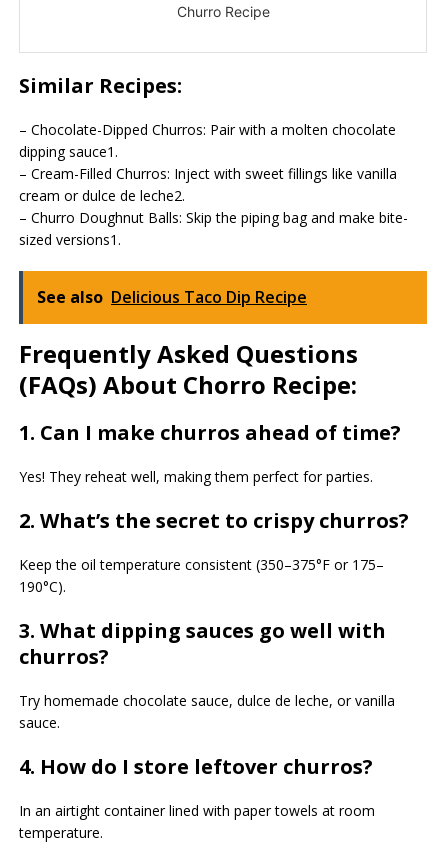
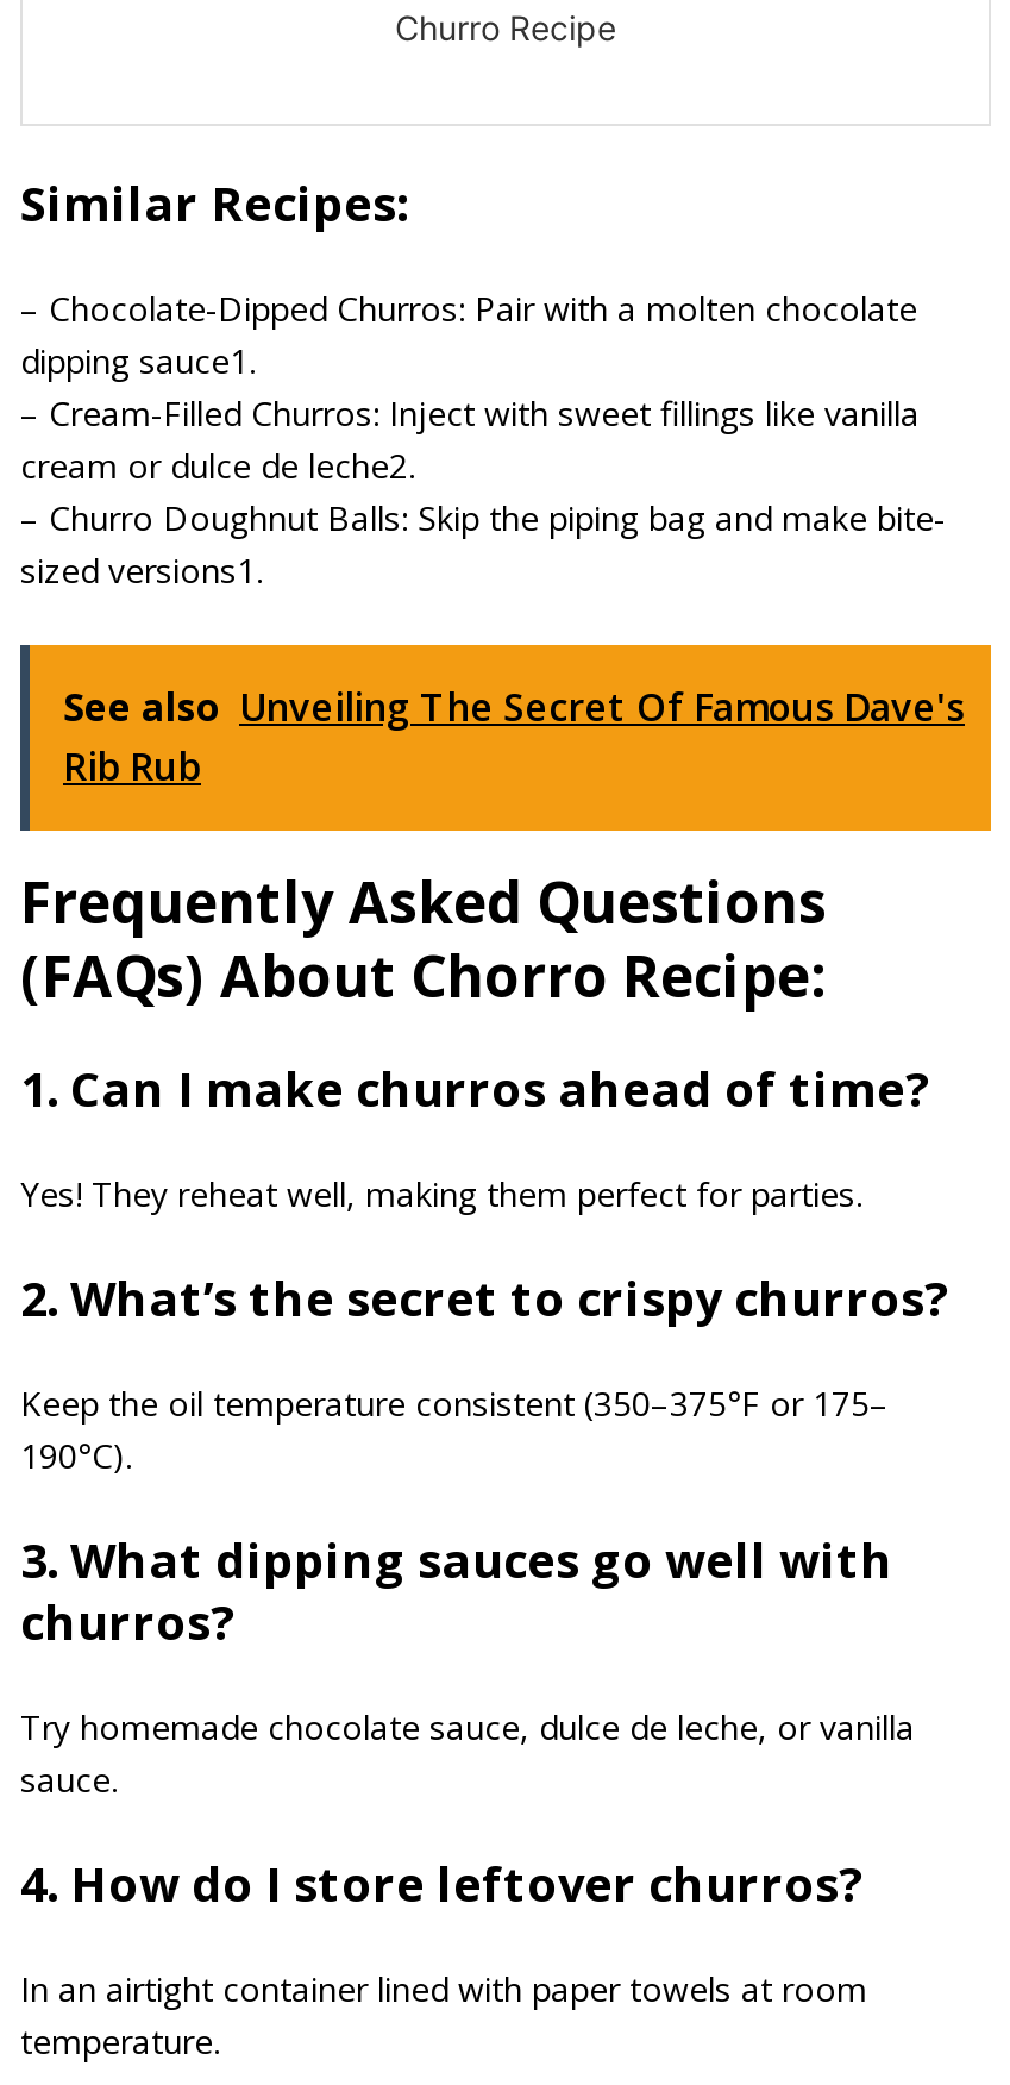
- See also Delicious Taco Dip Recipe
+ See also Unveiling The Secret Of Famous Dave's
+ Rib Rub
